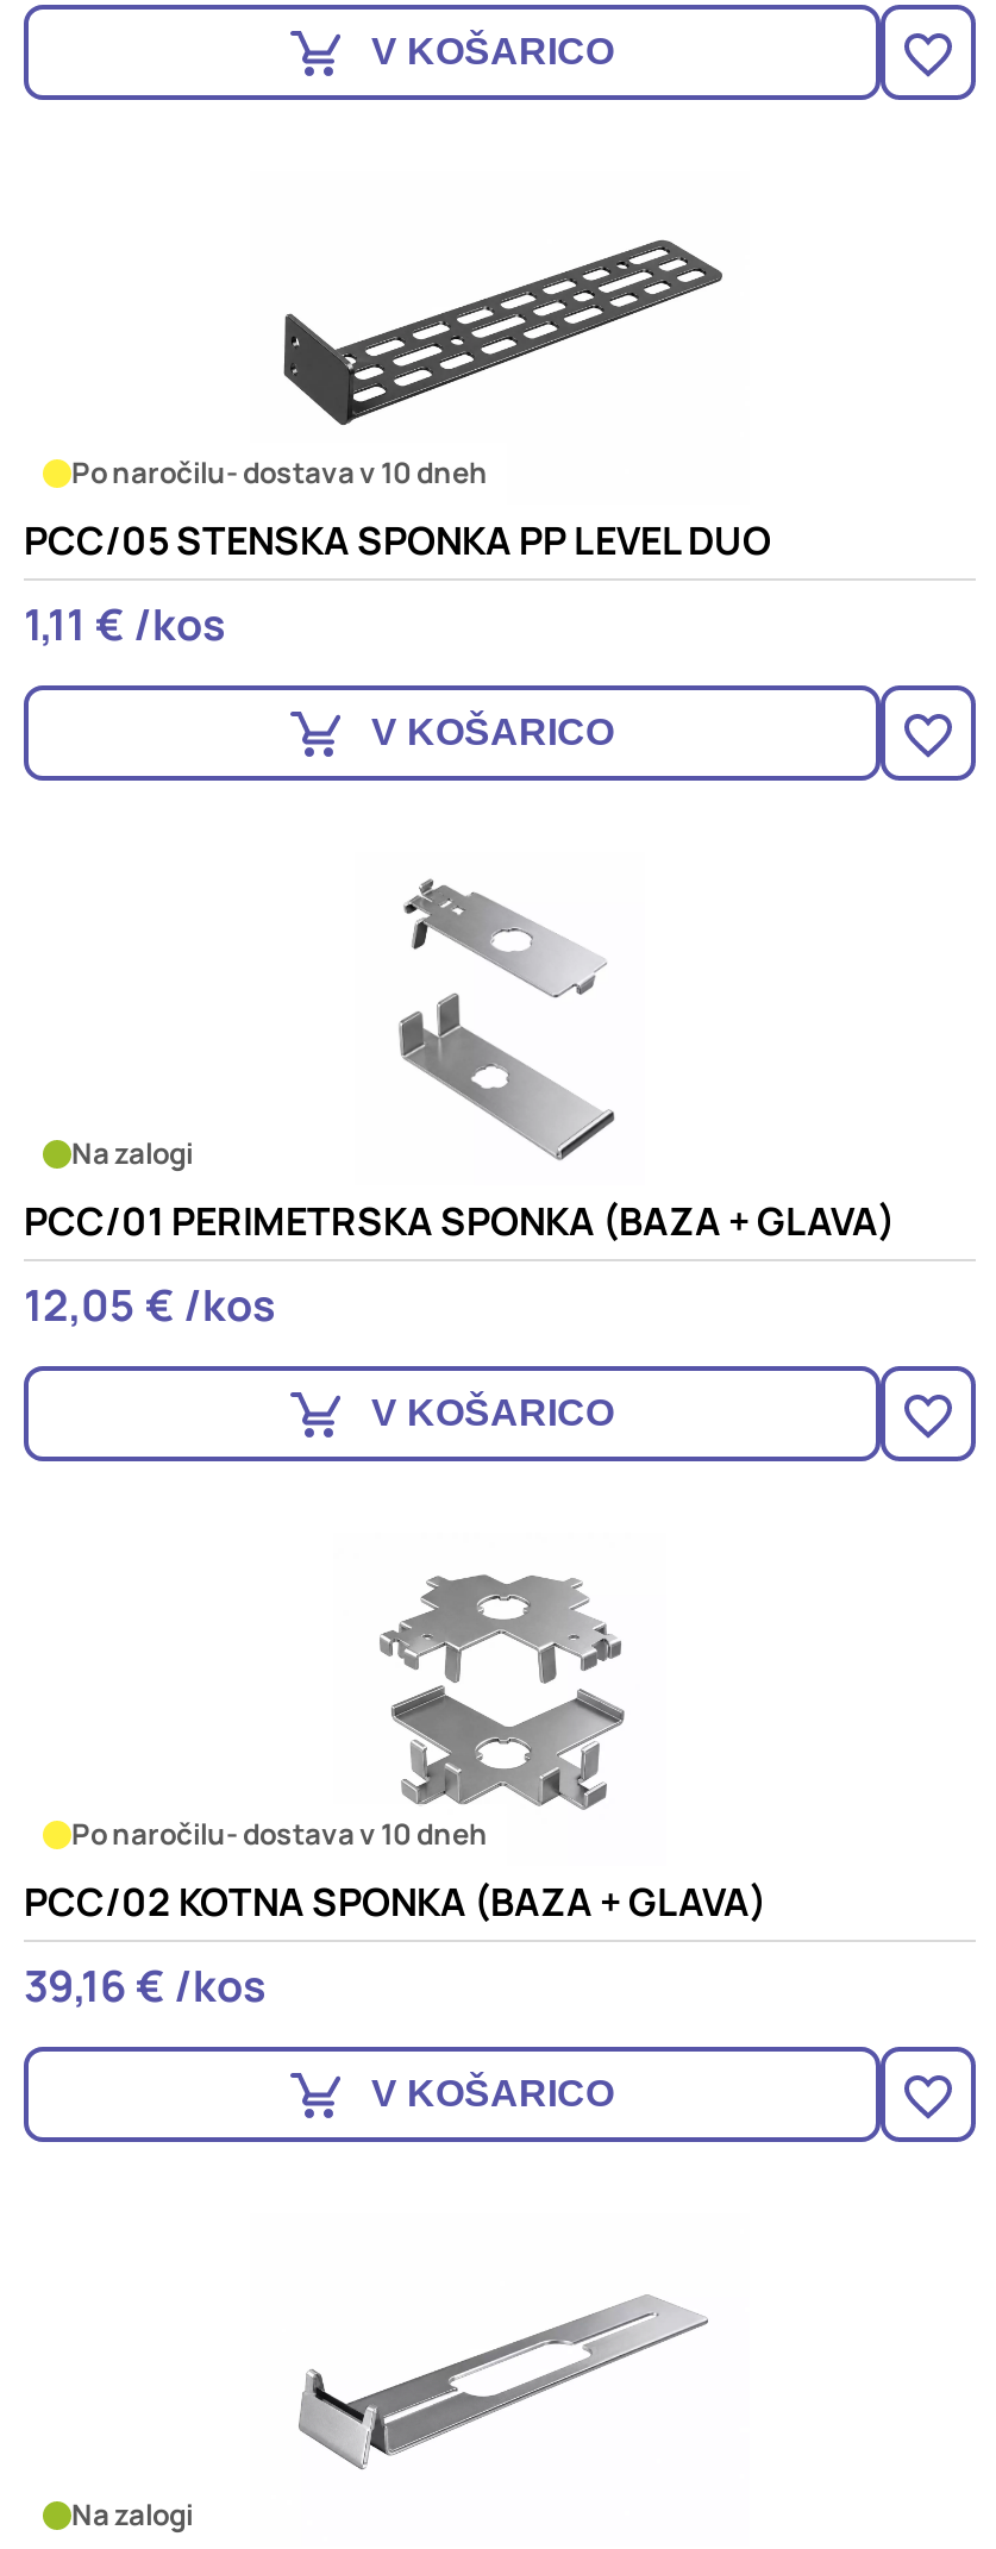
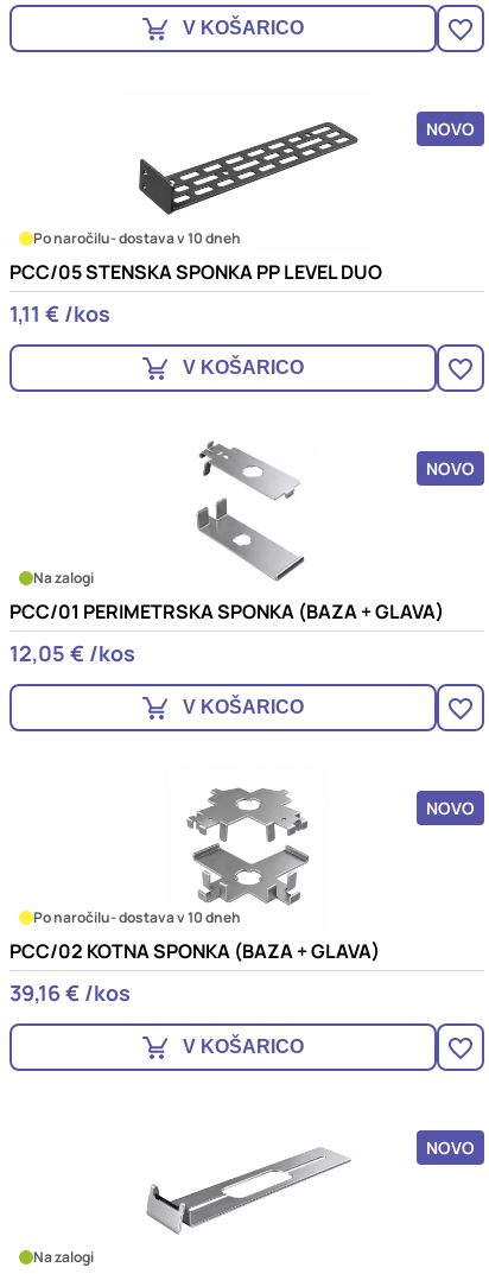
+ NOVO

+ NOVO

+ NOVO

+ NOVO
